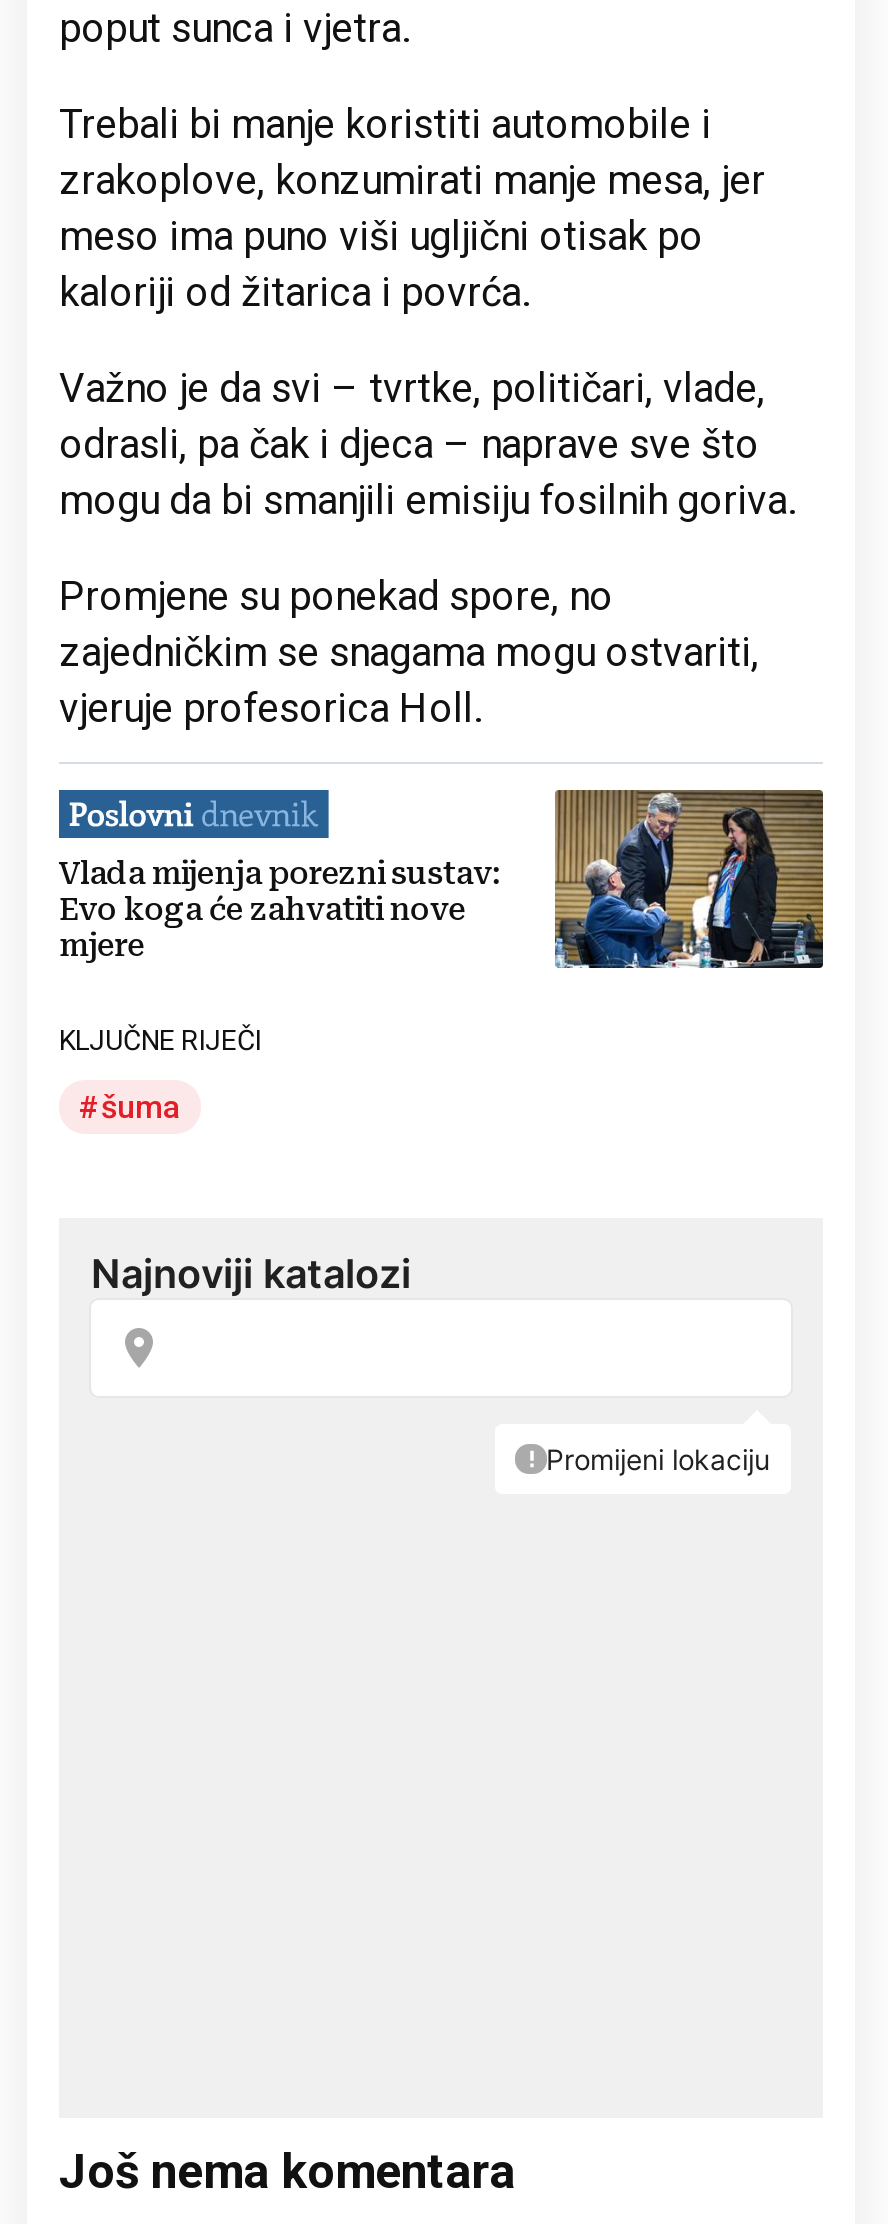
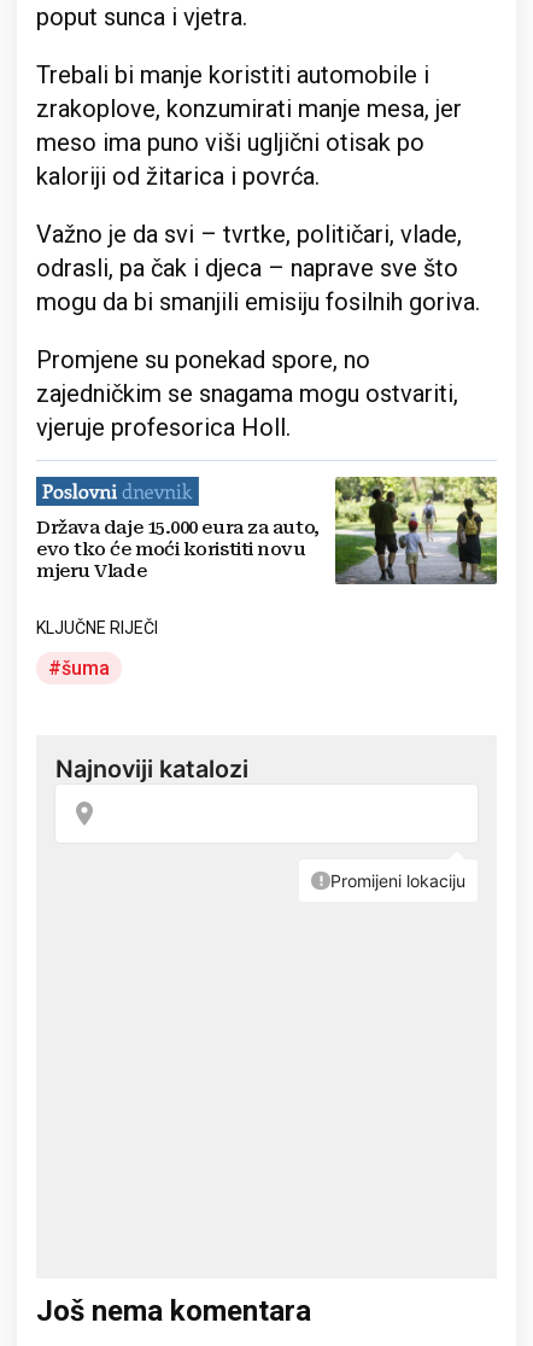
- [image]
- Vlada mijenja porezni sustav:
- Evo koga će zahvatiti nove
- mjere
+ [image]
+ Država daje 15.000 eura za auto,
+ evo tko će moći koristiti novu
+ mjeru Vlade
